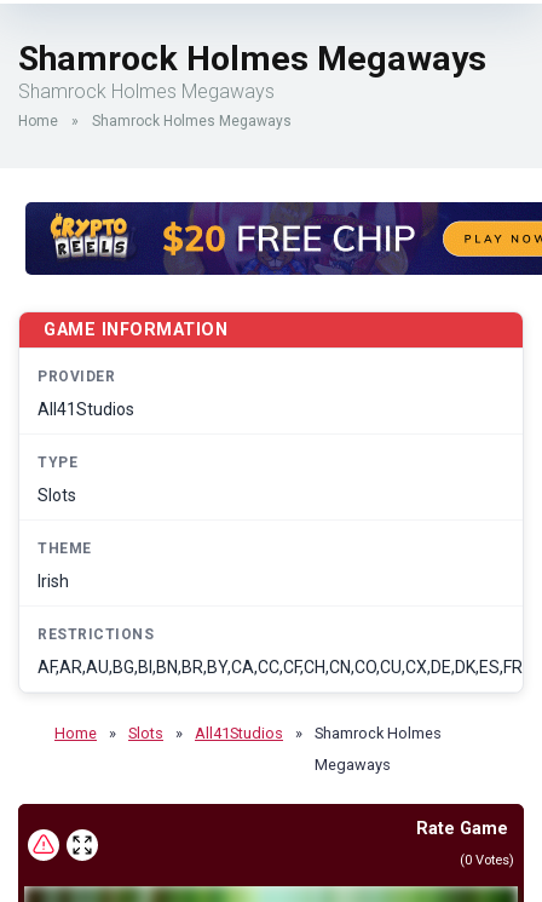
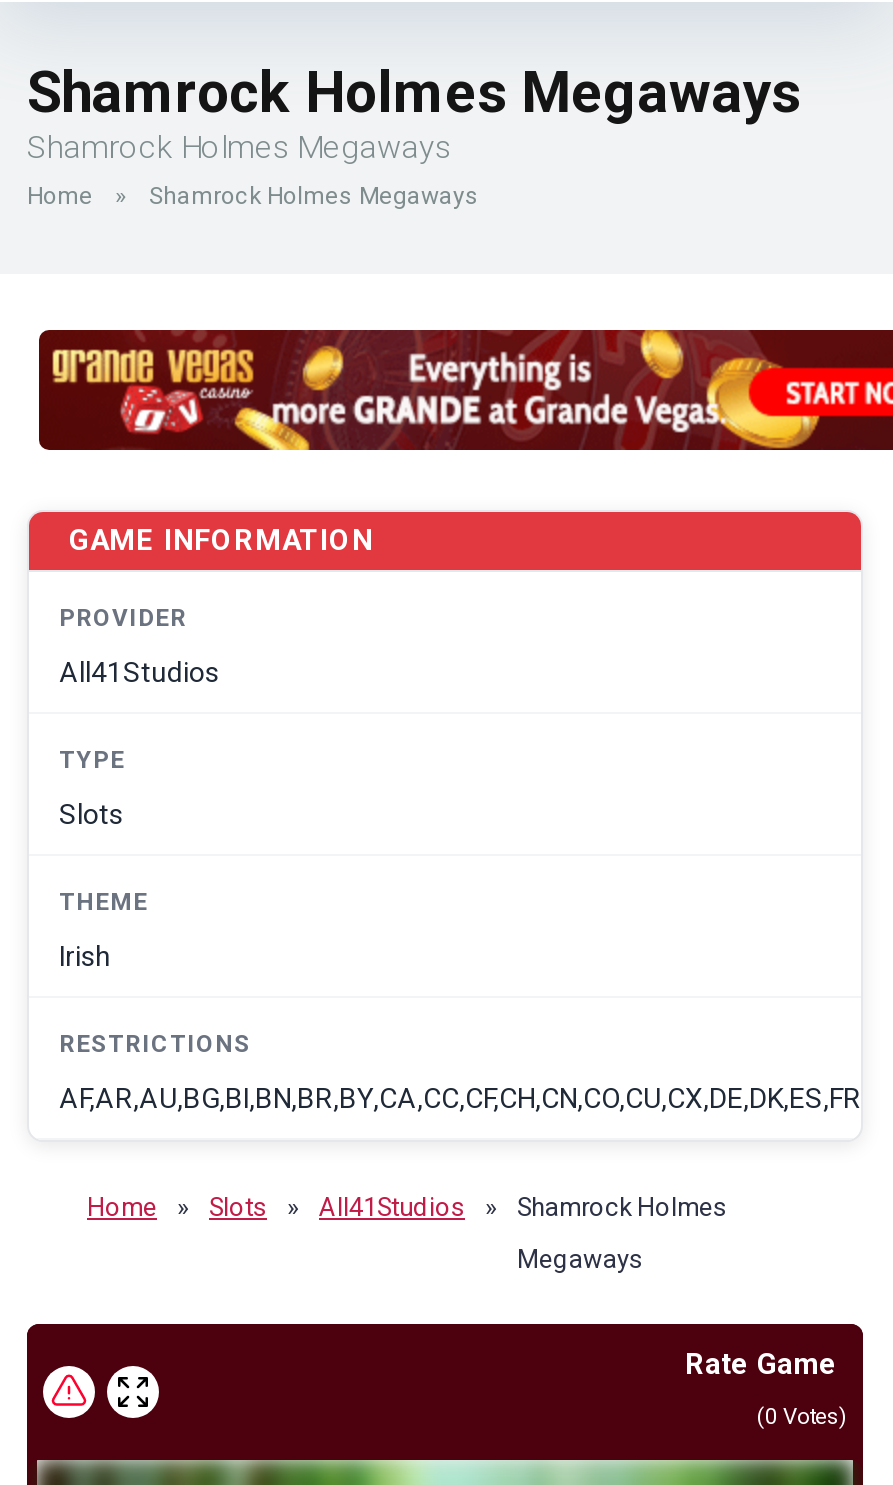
- [image]
+ [image]
